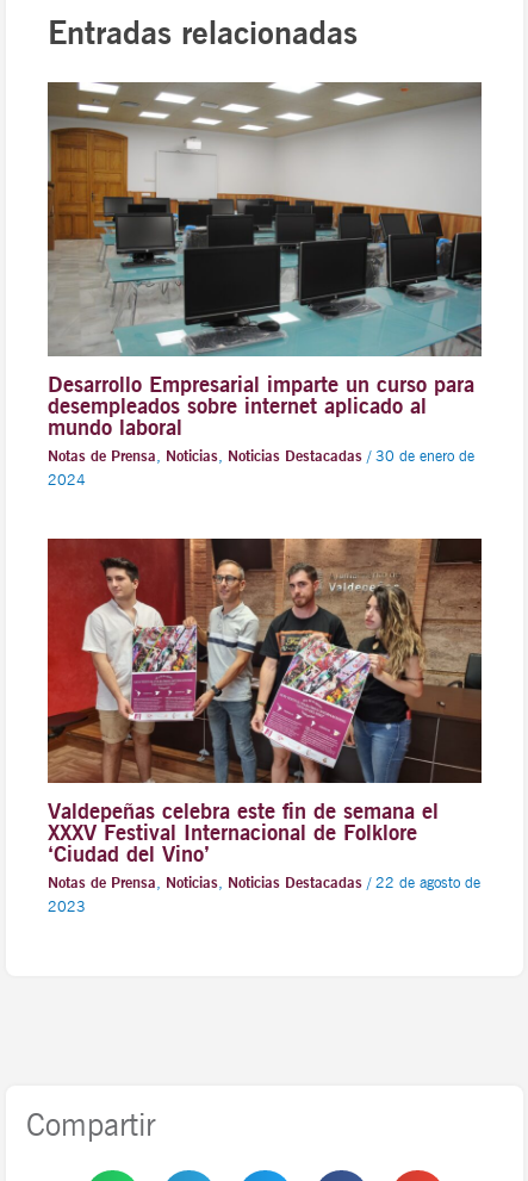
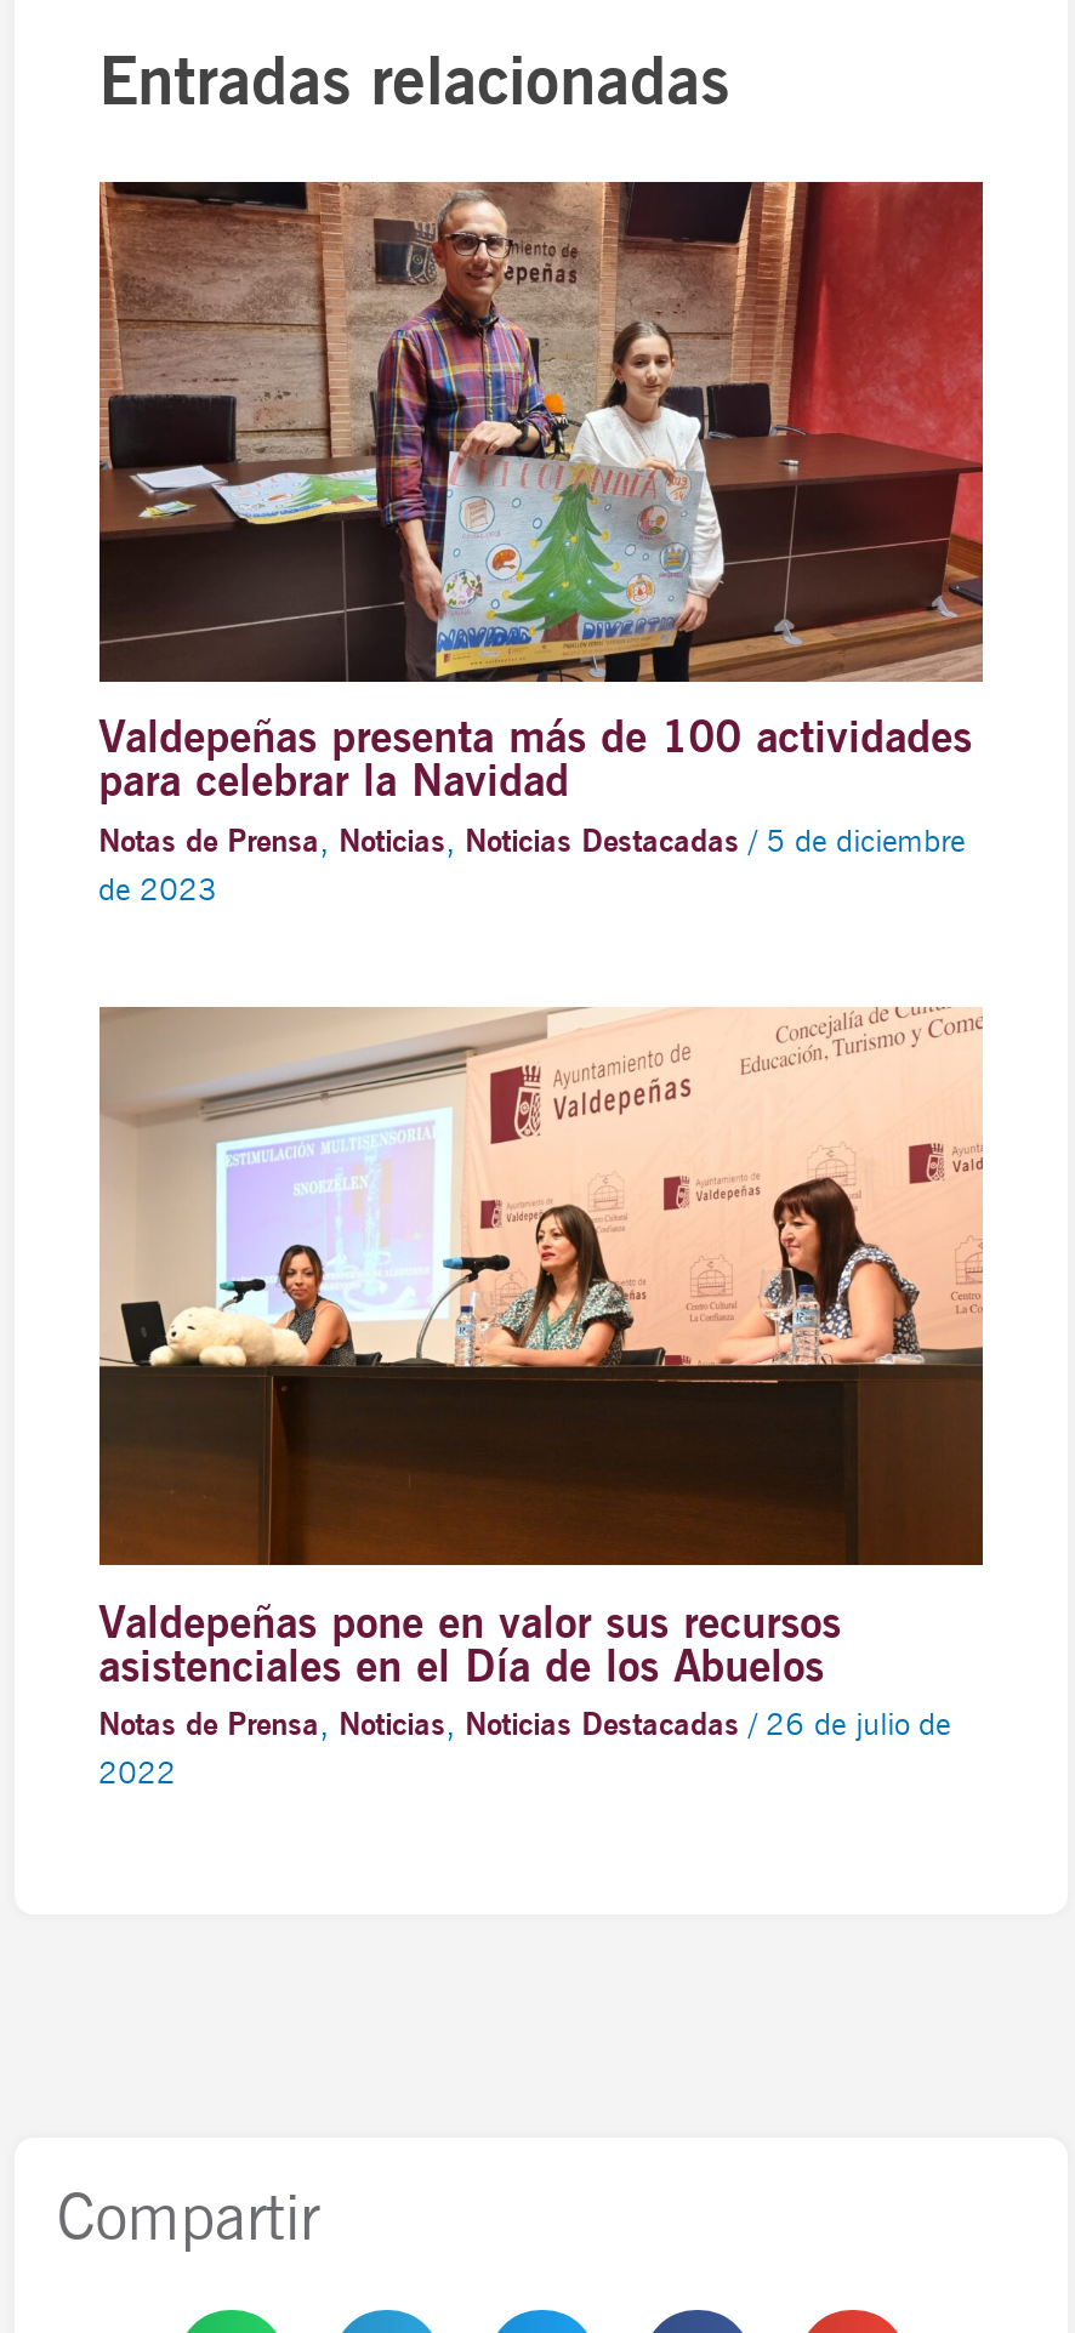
- [image]
- Desarrollo Empresarial imparte un curso para
- desempleados sobre internet aplicado al
- mundo laboral
- Notas de Prensa, Noticias, Noticias Destacadas / 30 de enero de
- 2024
+ [image]
+ Valdepeñas presenta más de 100 actividades
+ para celebrar la Navidad
+ Notas de Prensa, Noticias, Noticias Destacadas / 5 de diciembre
+ de 2023

- [image]
- Valdepeñas celebra este fin de semana el
- XXXV Festival Internacional de Folklore
- ‘Ciudad del Vino’
- Notas de Prensa, Noticias, Noticias Destacadas / 22 de agosto de
- 2023
+ [image]
+ Valdepeñas pone en valor sus recursos
+ asistenciales en el Día de los Abuelos
+ Notas de Prensa, Noticias, Noticias Destacadas / 26 de julio de
+ 2022
